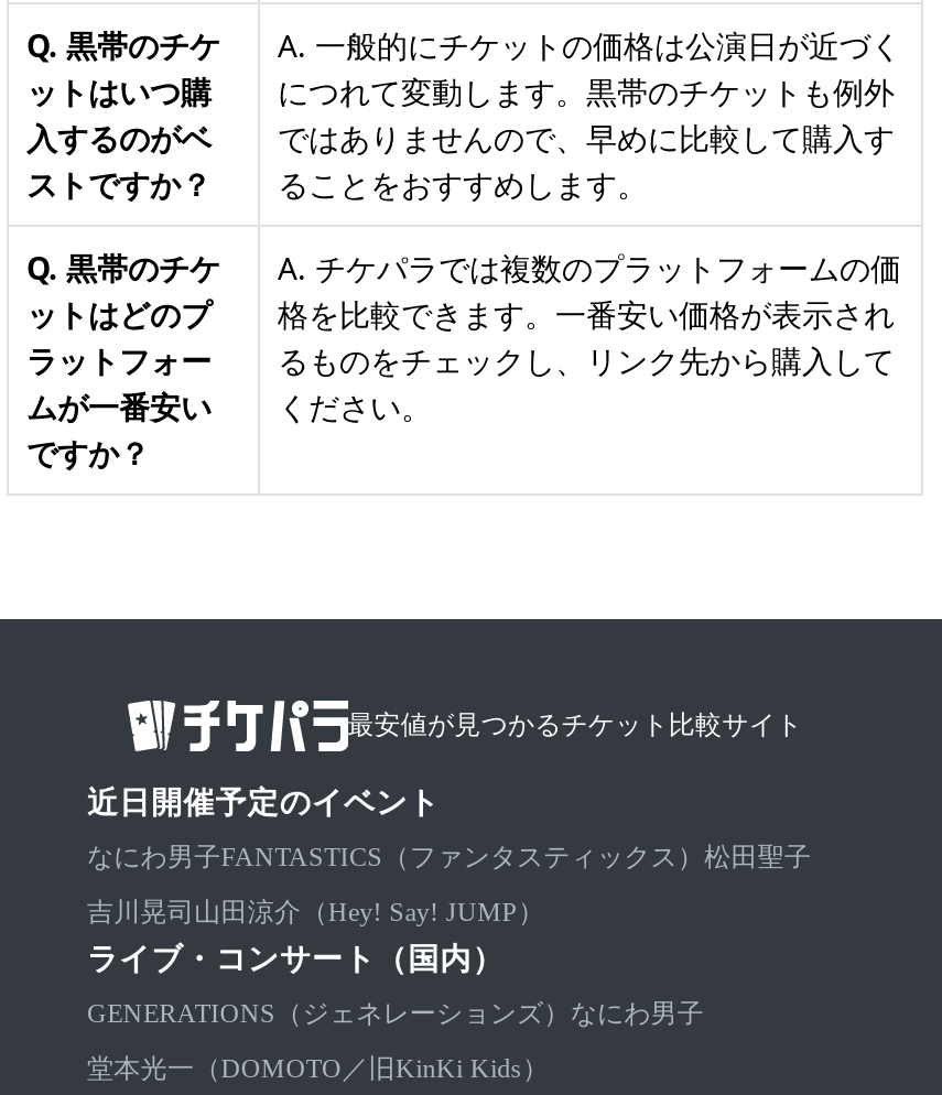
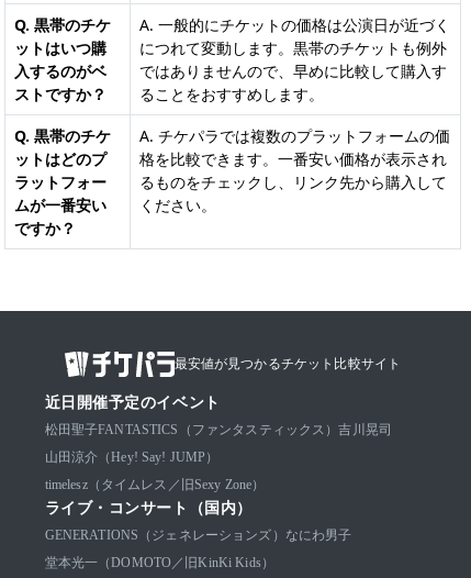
- なにわ男子FANTASTICS（ファンタスティックス）松田聖子
- 吉川晃司山田涼介（Hey! Say! JUMP）
+ 松田聖子FANTASTICS（ファンタスティックス）吉川晃司
+ 山田涼介（Hey! Say! JUMP）
+ timelesz（タイムレス／旧Sexy Zone）
